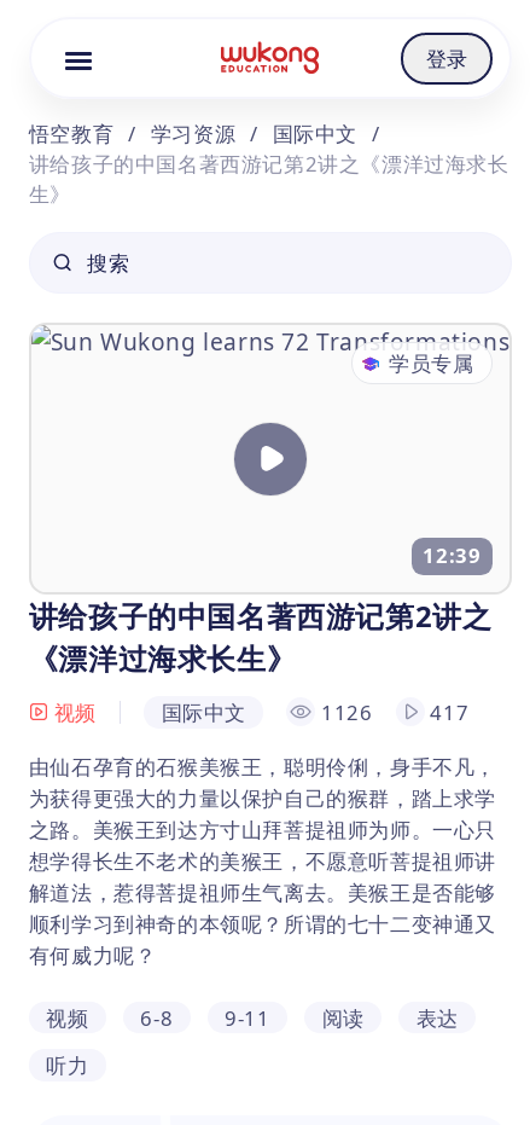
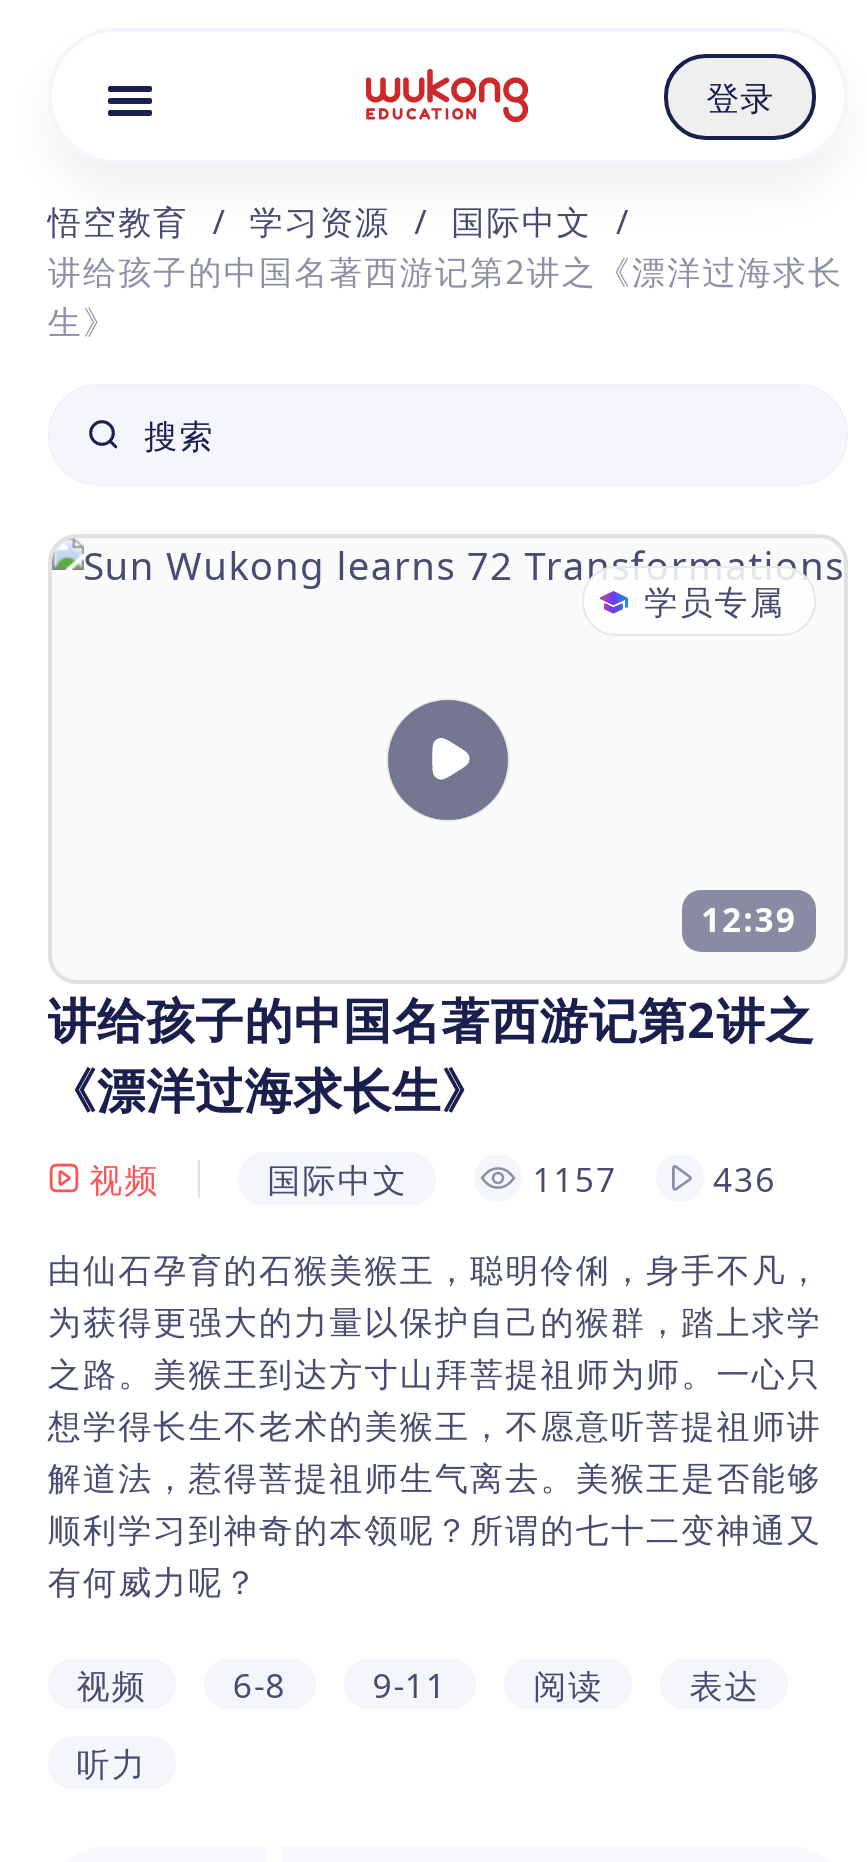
- 1126
+ 1157

- 417
+ 436
